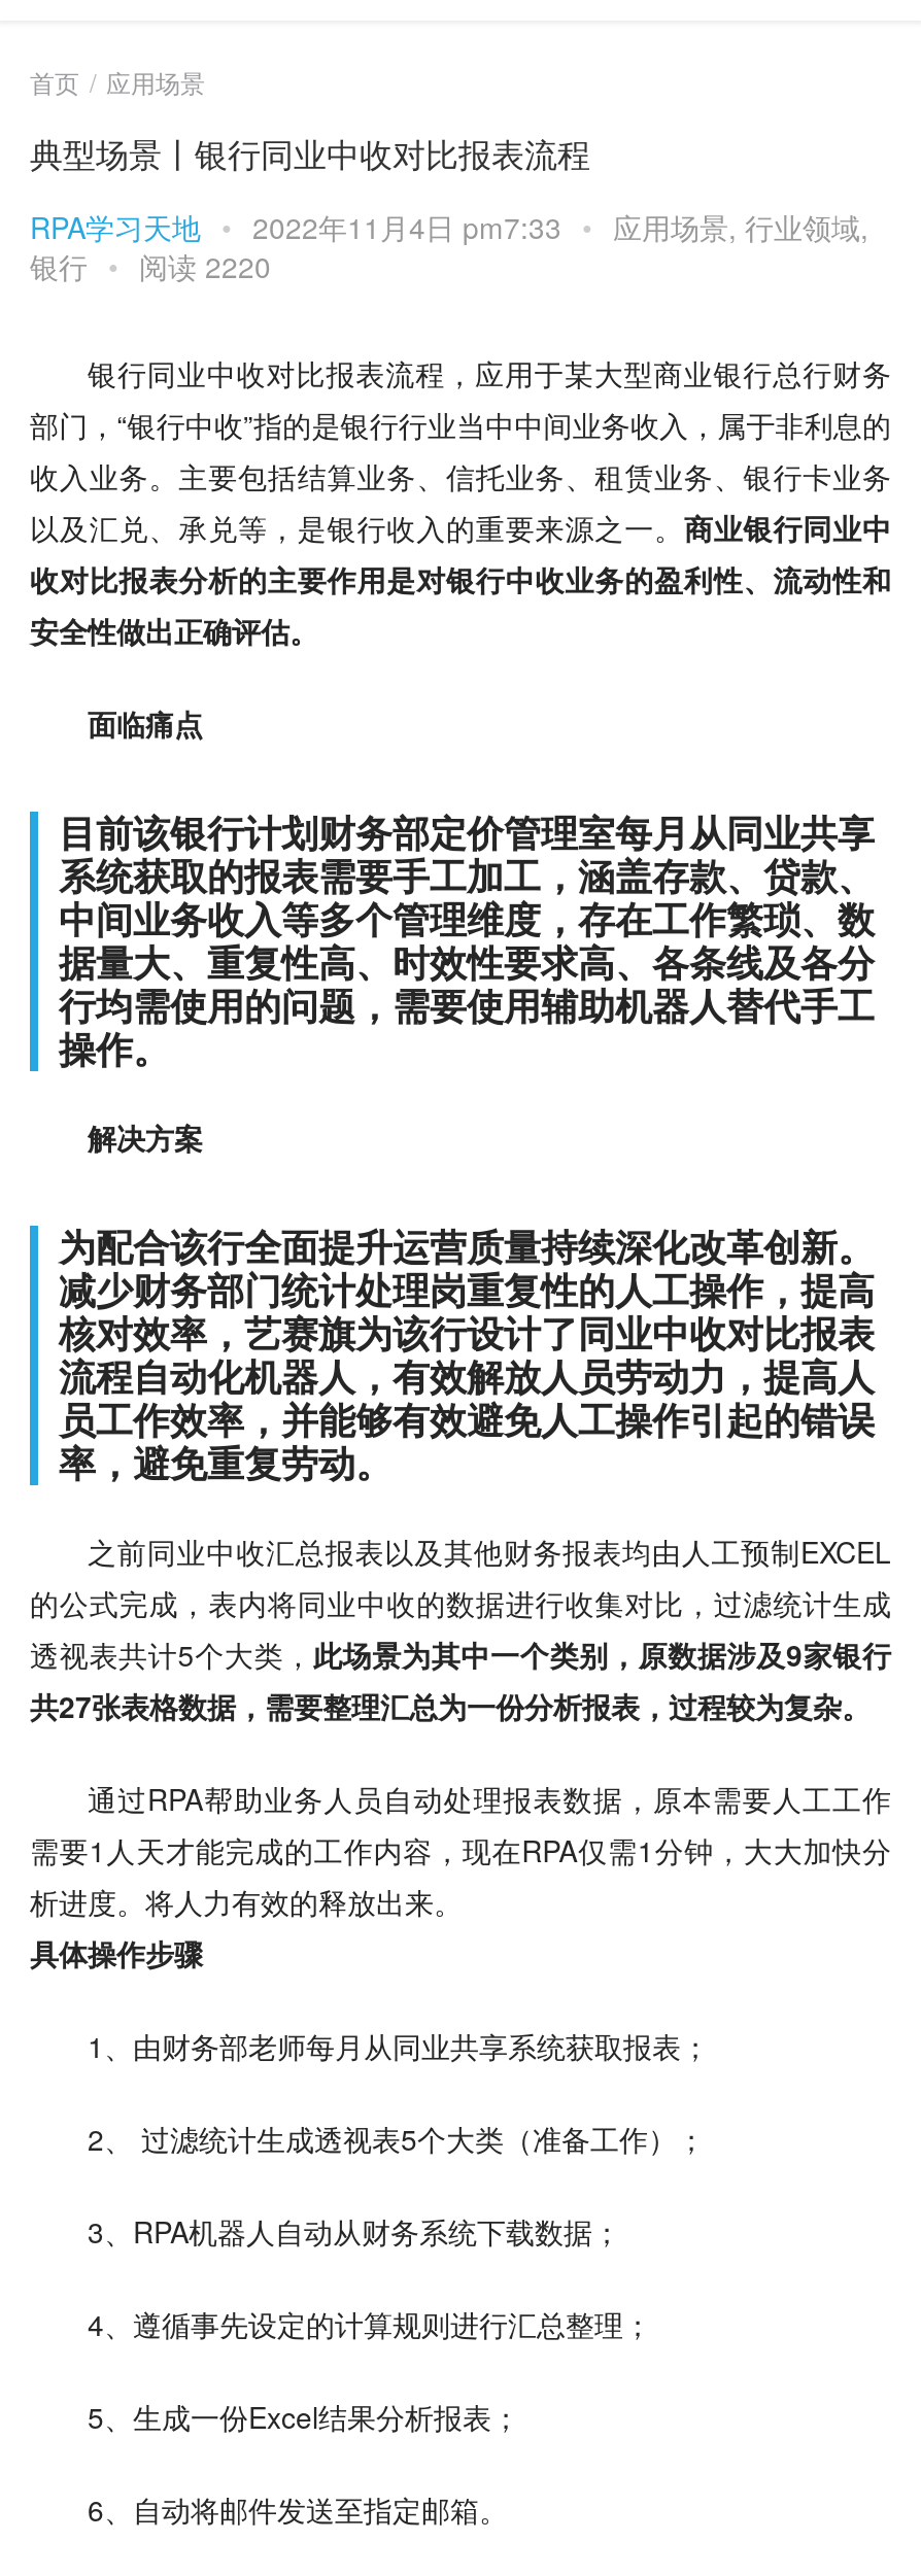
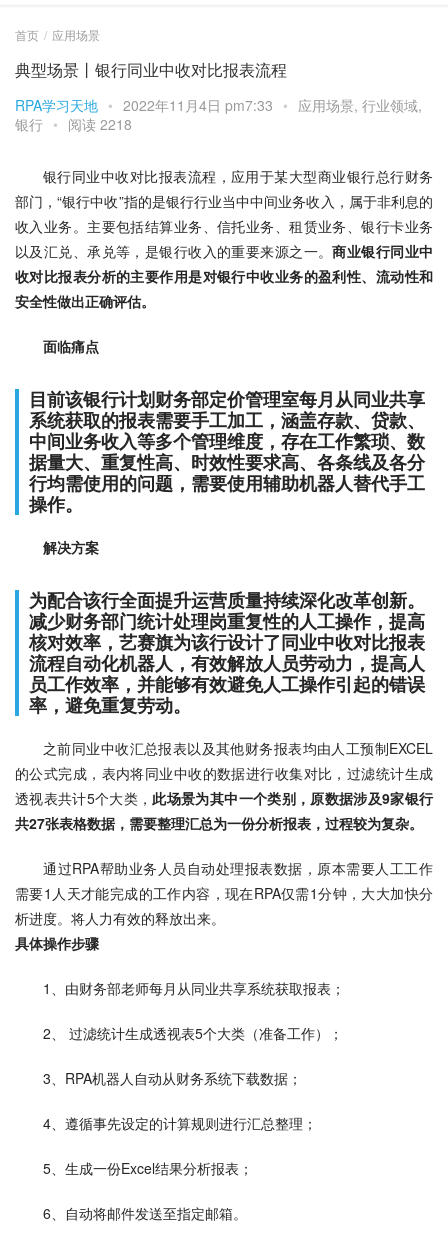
- 银行 • 阅读 2220
+ 银行 • 阅读 2218
